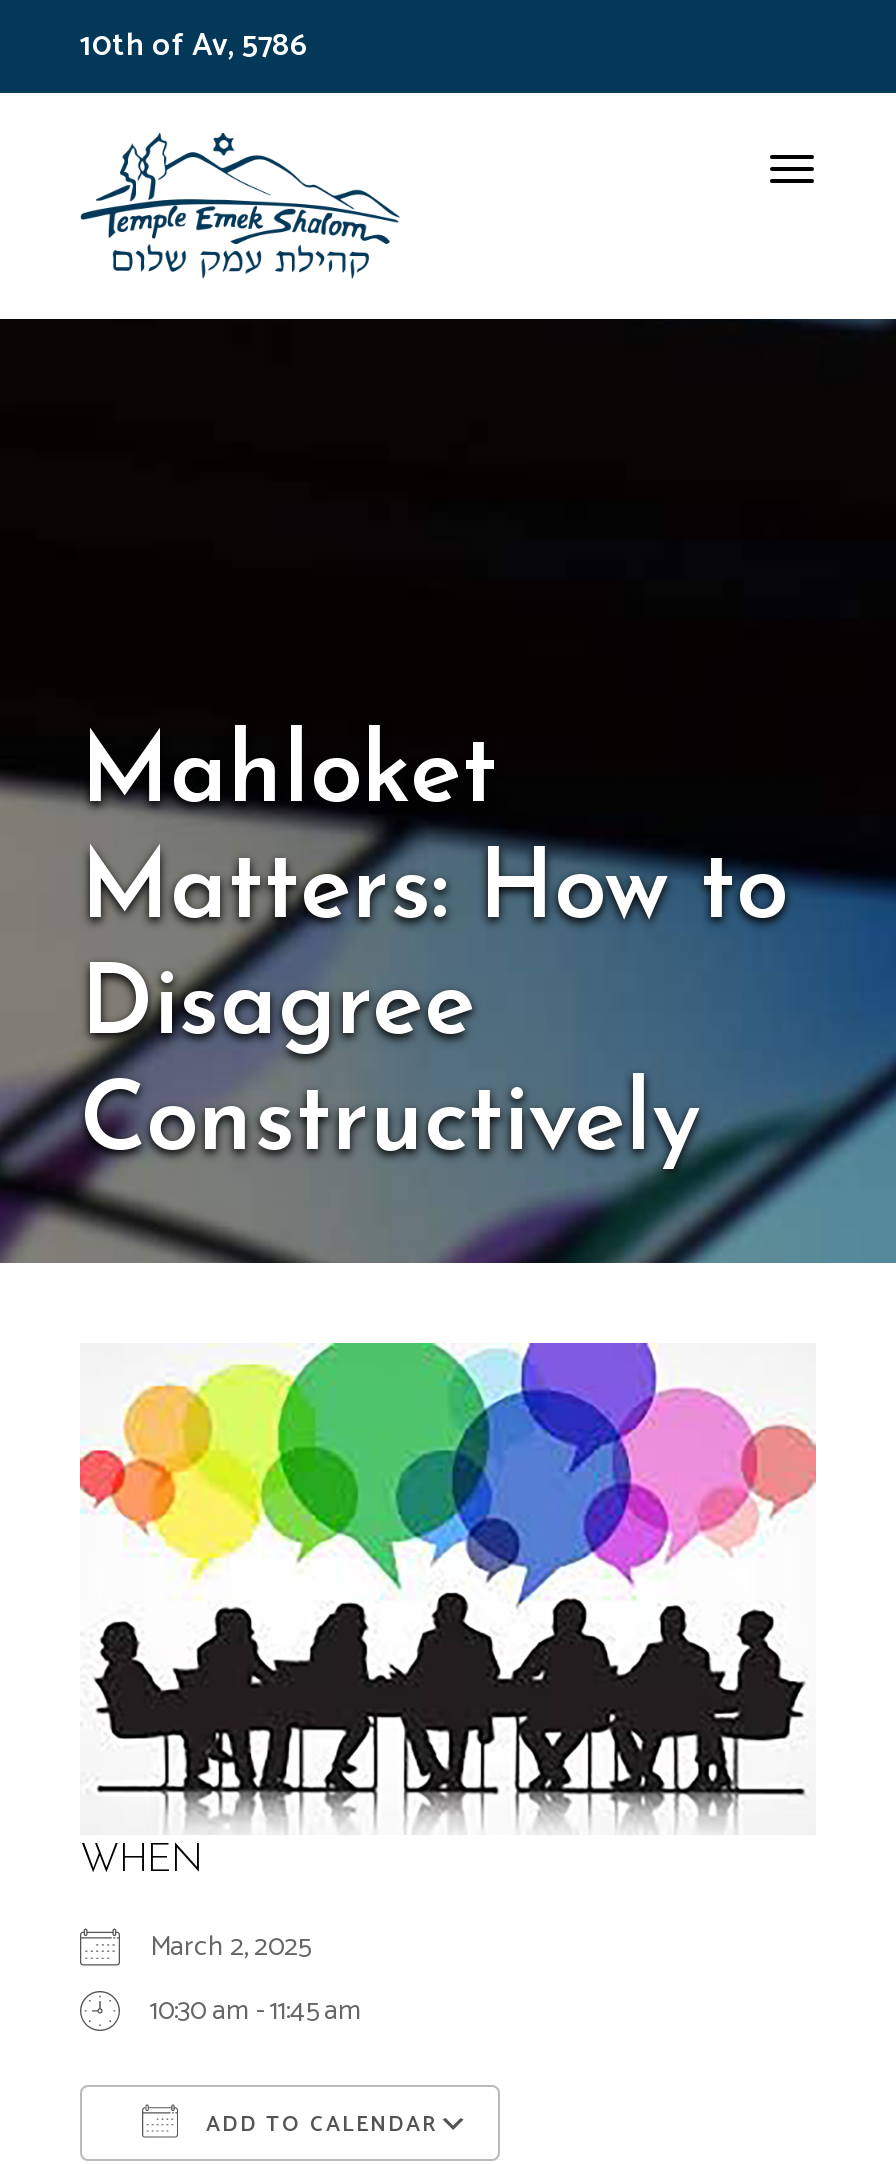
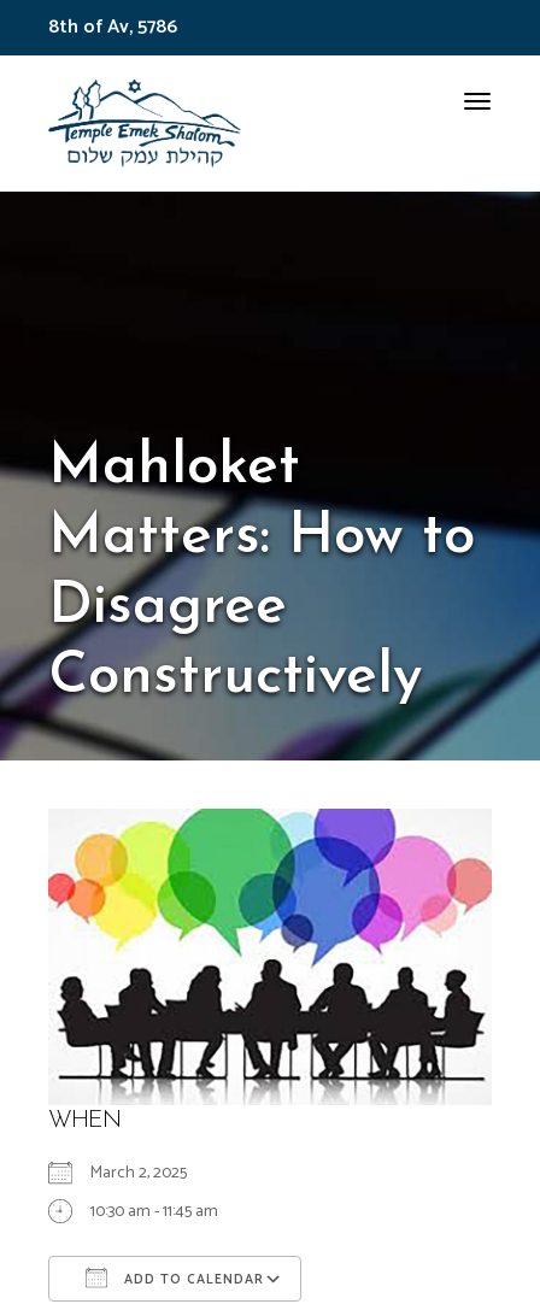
- 10th of Av, 5786
+ 8th of Av, 5786
